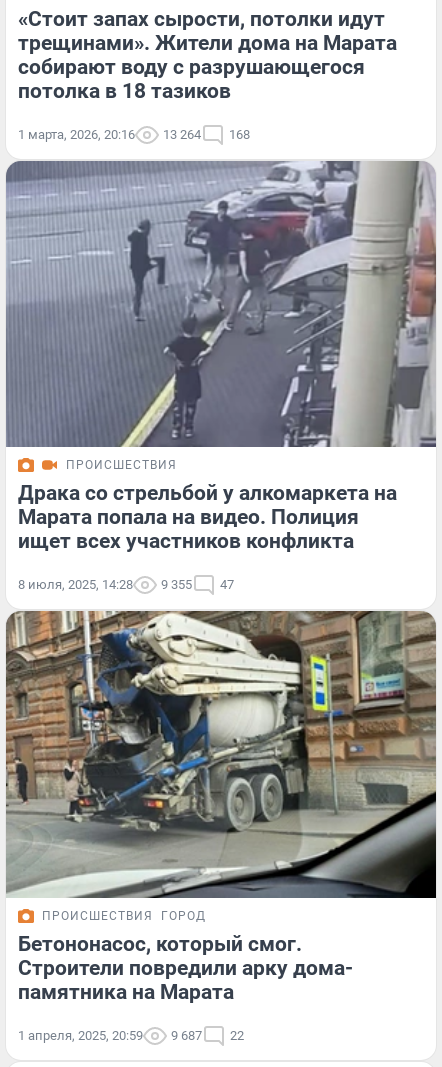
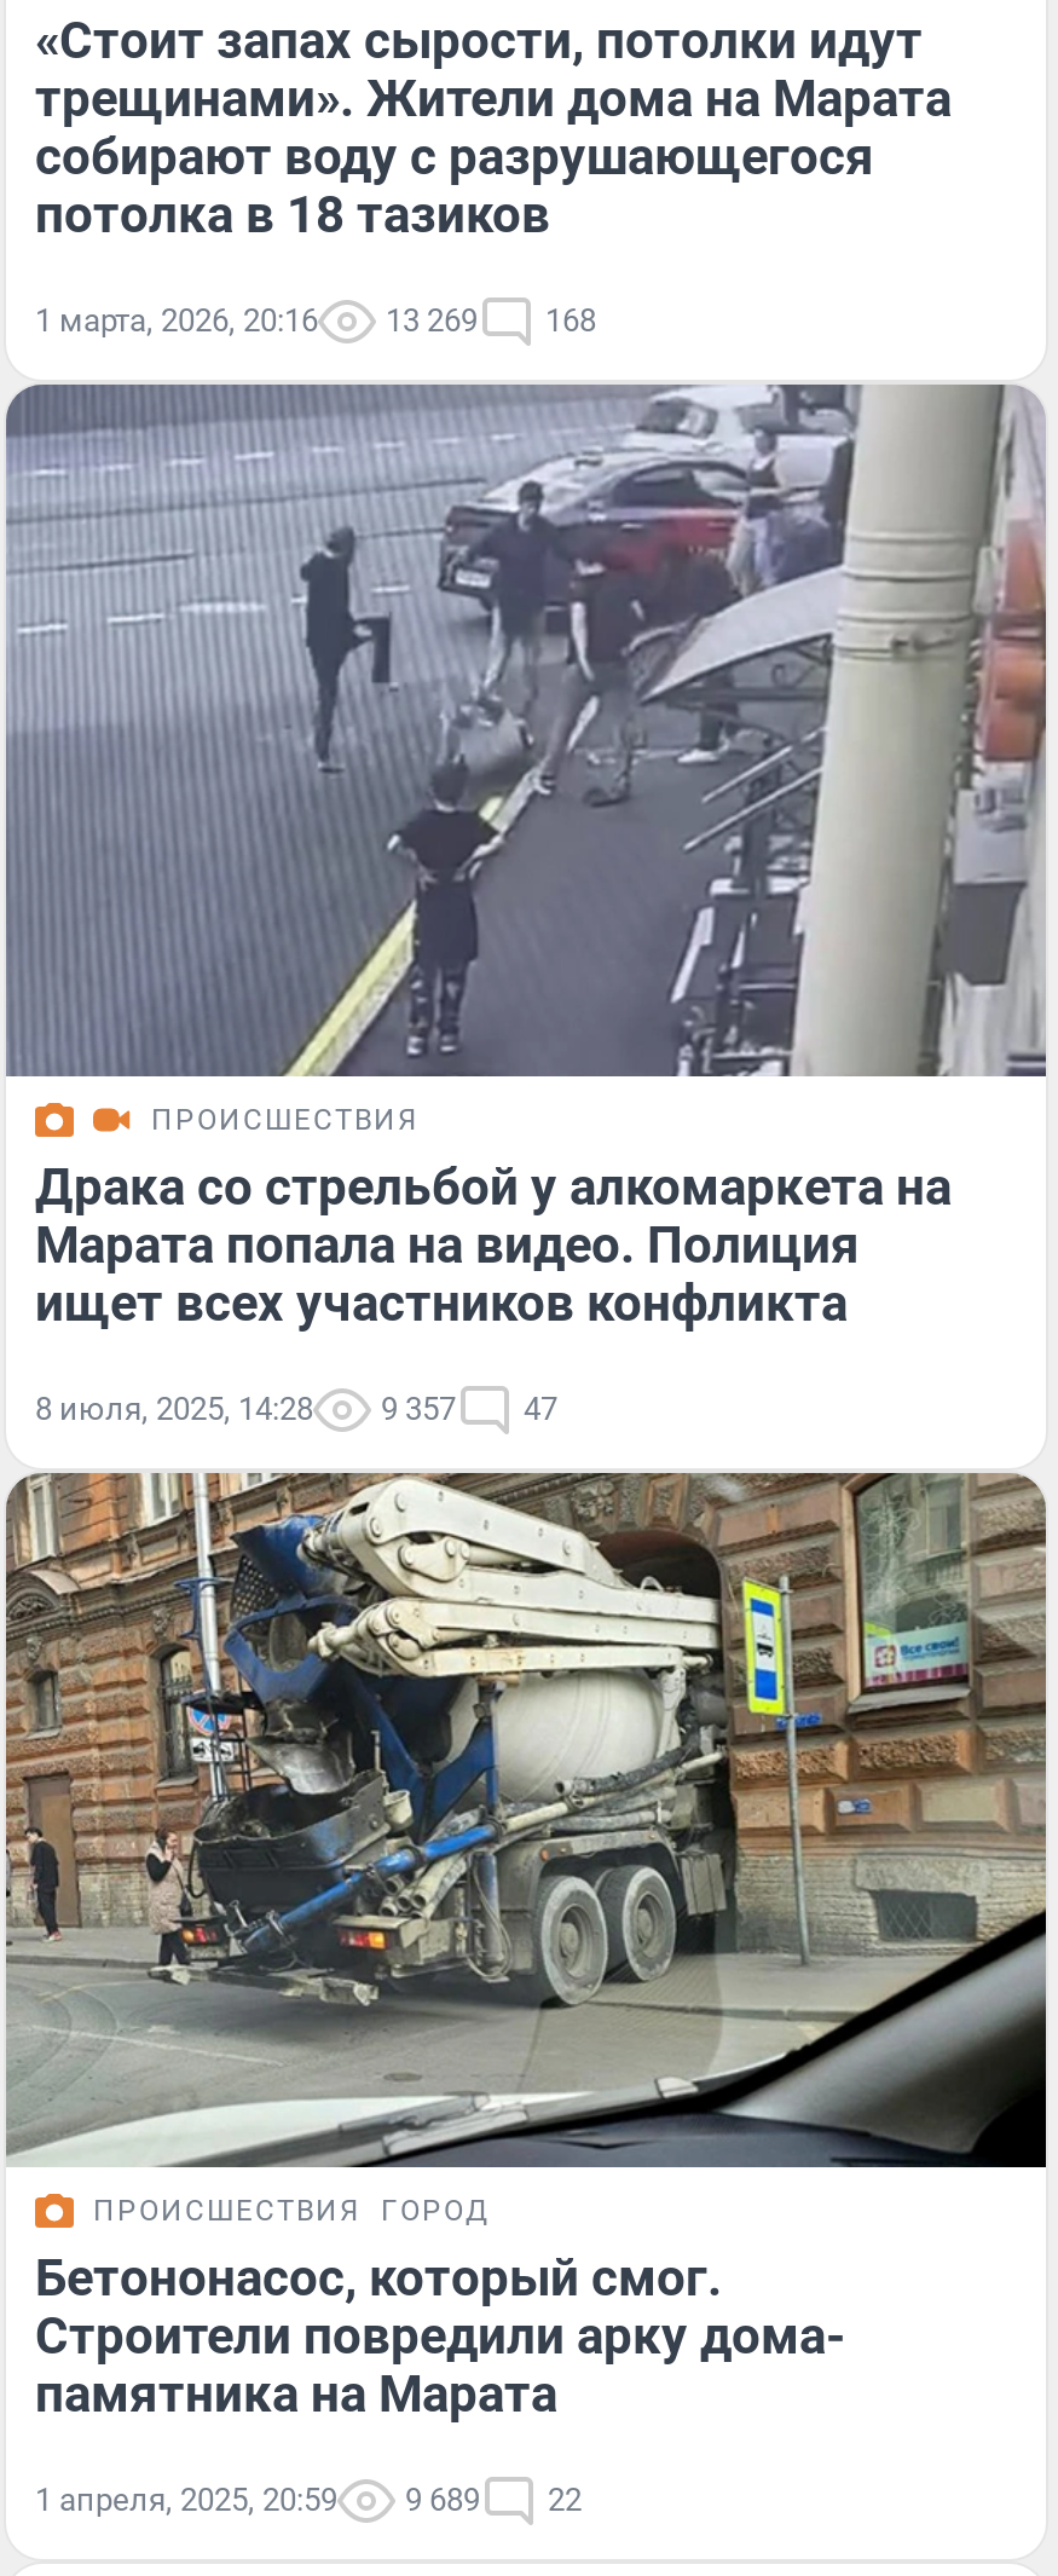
- 1 марта, 2026, 20:16 13 264 168
+ 1 марта, 2026, 20:16 13 269 168

- 8 июля, 2025, 14:28 9 355 47
+ 8 июля, 2025, 14:28 9 357 47

- 1 апреля, 2025, 20:59 9 687 22
+ 1 апреля, 2025, 20:59 9 689 22
